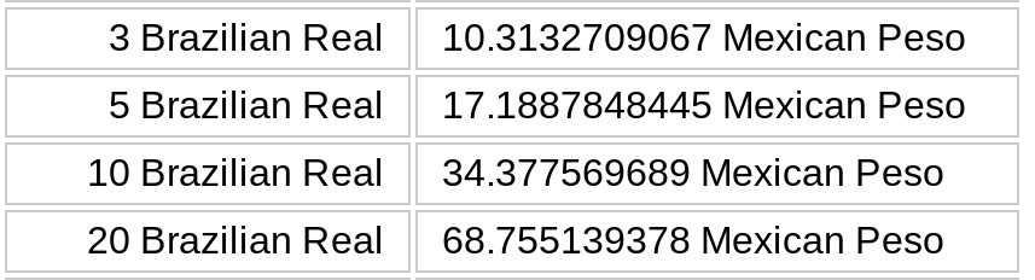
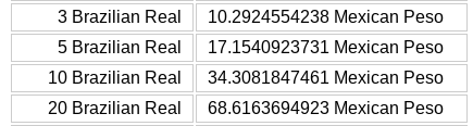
- 3 Brazilian Real 10.3132709067 Mexican Peso
+ 3 Brazilian Real 10.2924554238 Mexican Peso

- 5 Brazilian Real 17.1887848445 Mexican Peso
+ 5 Brazilian Real 17.1540923731 Mexican Peso

- 10 Brazilian Real 34.377569689 Mexican Peso
+ 10 Brazilian Real 34.3081847461 Mexican Peso

- 20 Brazilian Real 68.755139378 Mexican Peso
+ 20 Brazilian Real 68.6163694923 Mexican Peso
